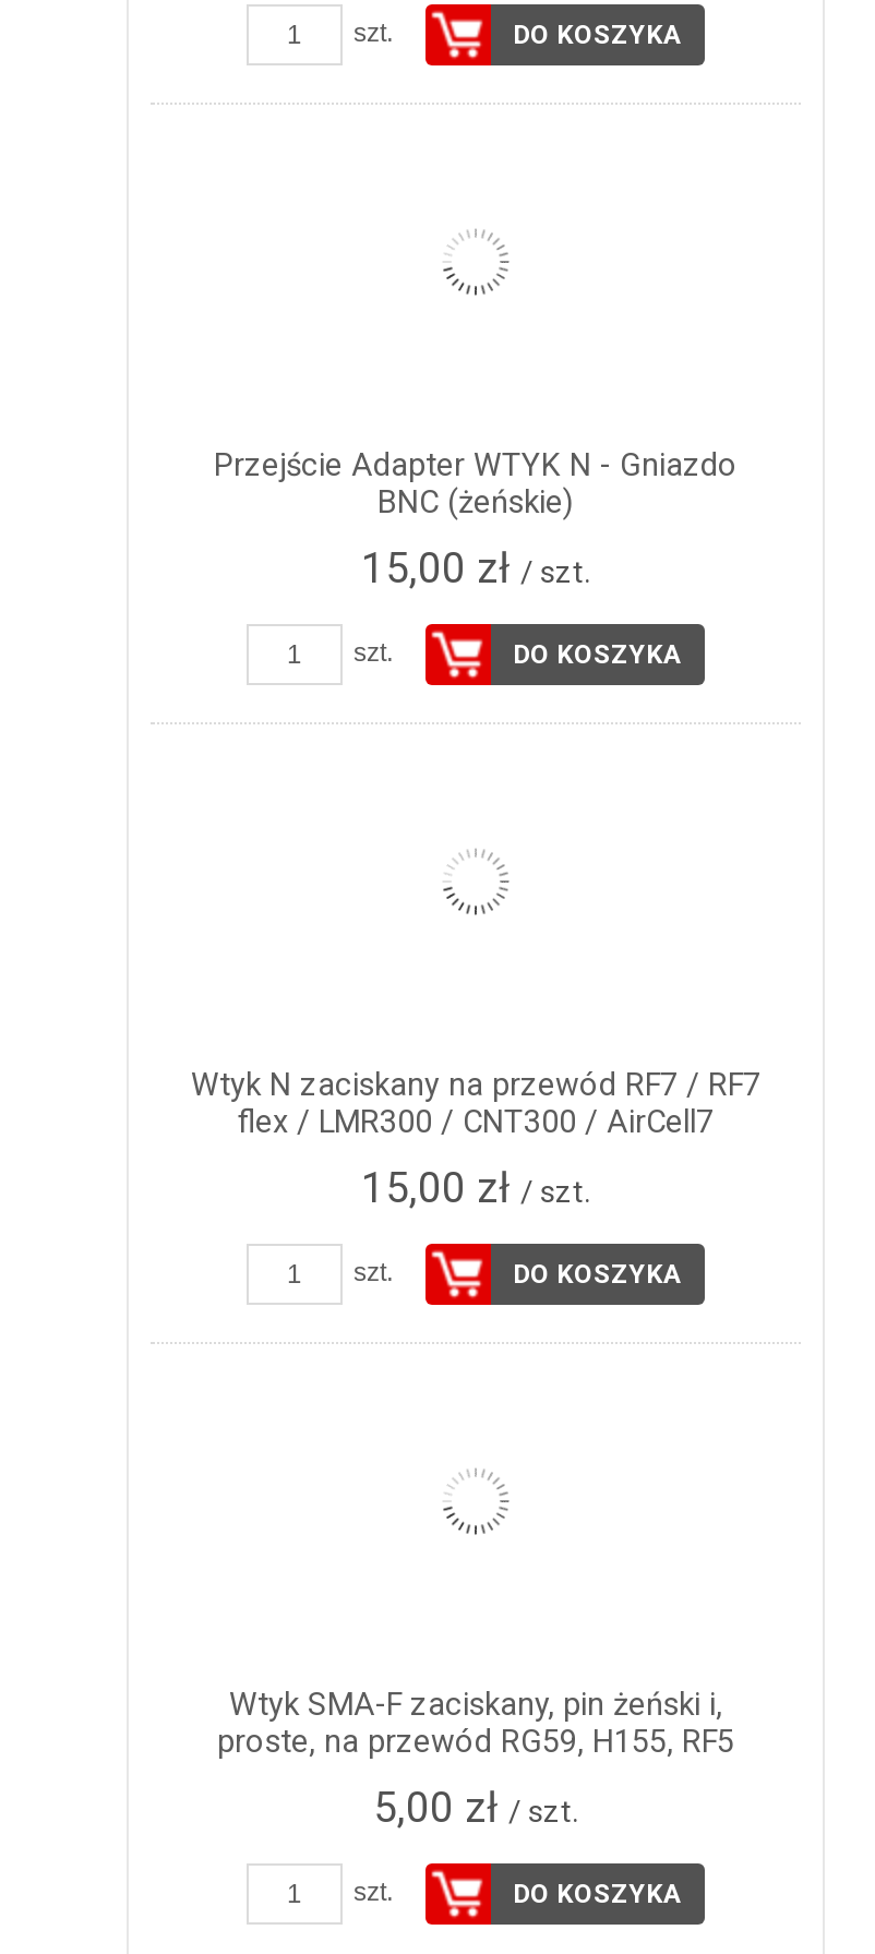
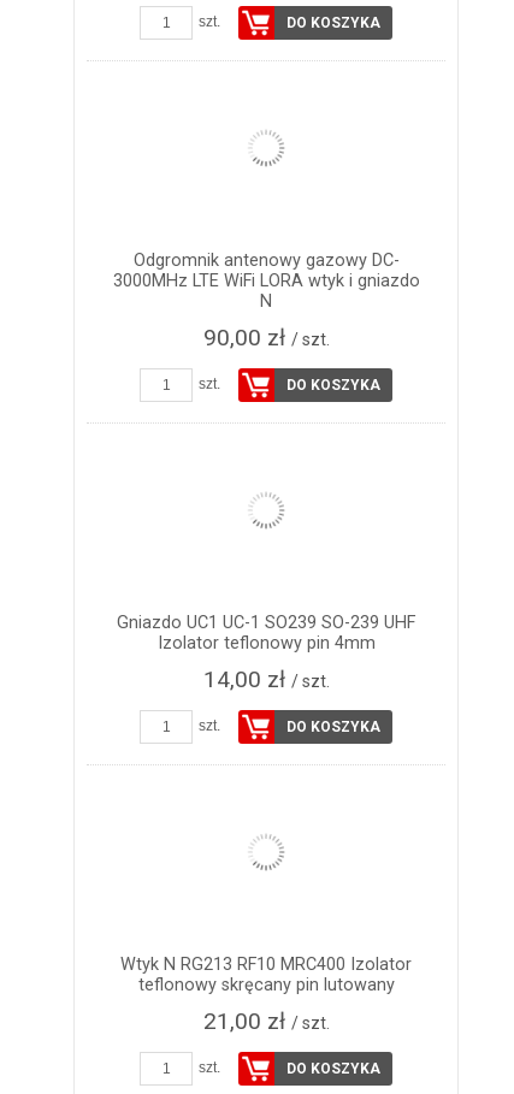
- Przejście Adapter WTYK N - Gniazdo
- BNC (żeńskie)
- 15,00 zł / szt.
+ Odgromnik antenowy gazowy DC-
+ 3000MHz LTE WiFi LORA wtyk i gniazdo
+ N
+ 90,00 zł / szt.

- Wtyk N zaciskany na przewód RF7 / RF7
- flex / LMR300 / CNT300 / AirCell7
- 15,00 zł / szt.
+ Gniazdo UC1 UC-1 SO239 SO-239 UHF
+ Izolator teflonowy pin 4mm
+ 14,00 zł / szt.

- Wtyk SMA-F zaciskany, pin żeński i,
- proste, na przewód RG59, H155, RF5
- 5,00 zł / szt.
+ Wtyk N RG213 RF10 MRC400 Izolator
+ teflonowy skręcany pin lutowany
+ 21,00 zł / szt.
